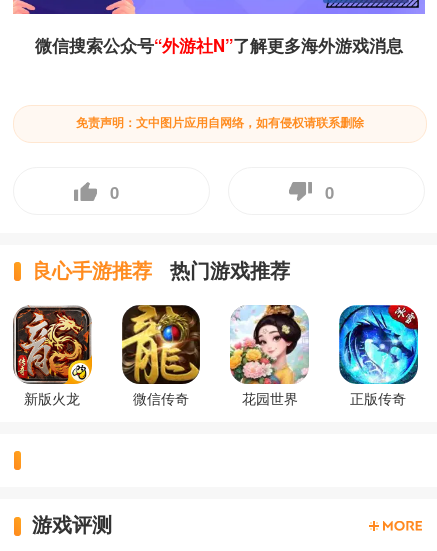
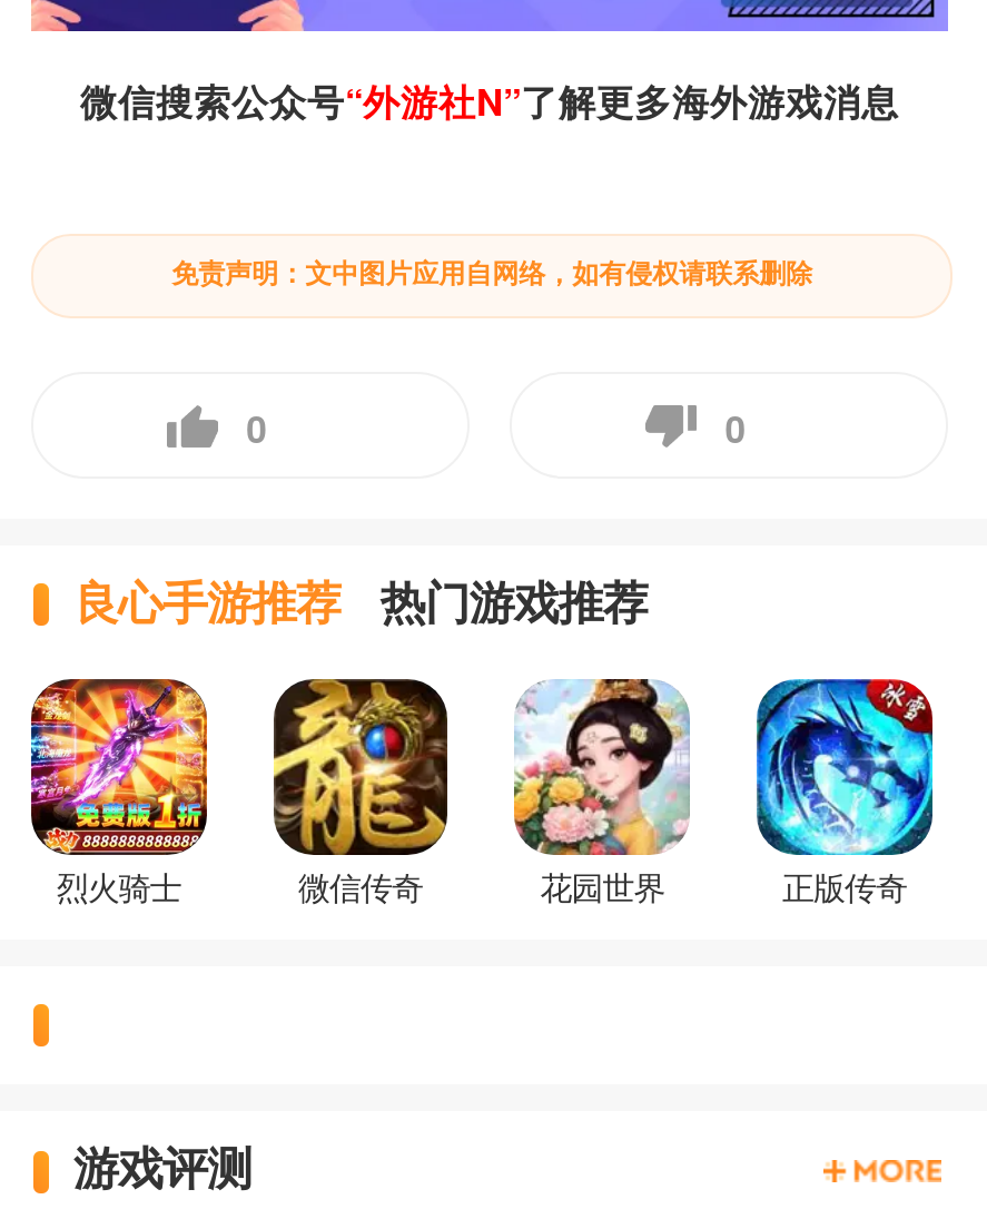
- [image]
- 新版火龙
+ [image]
+ 烈火骑士
